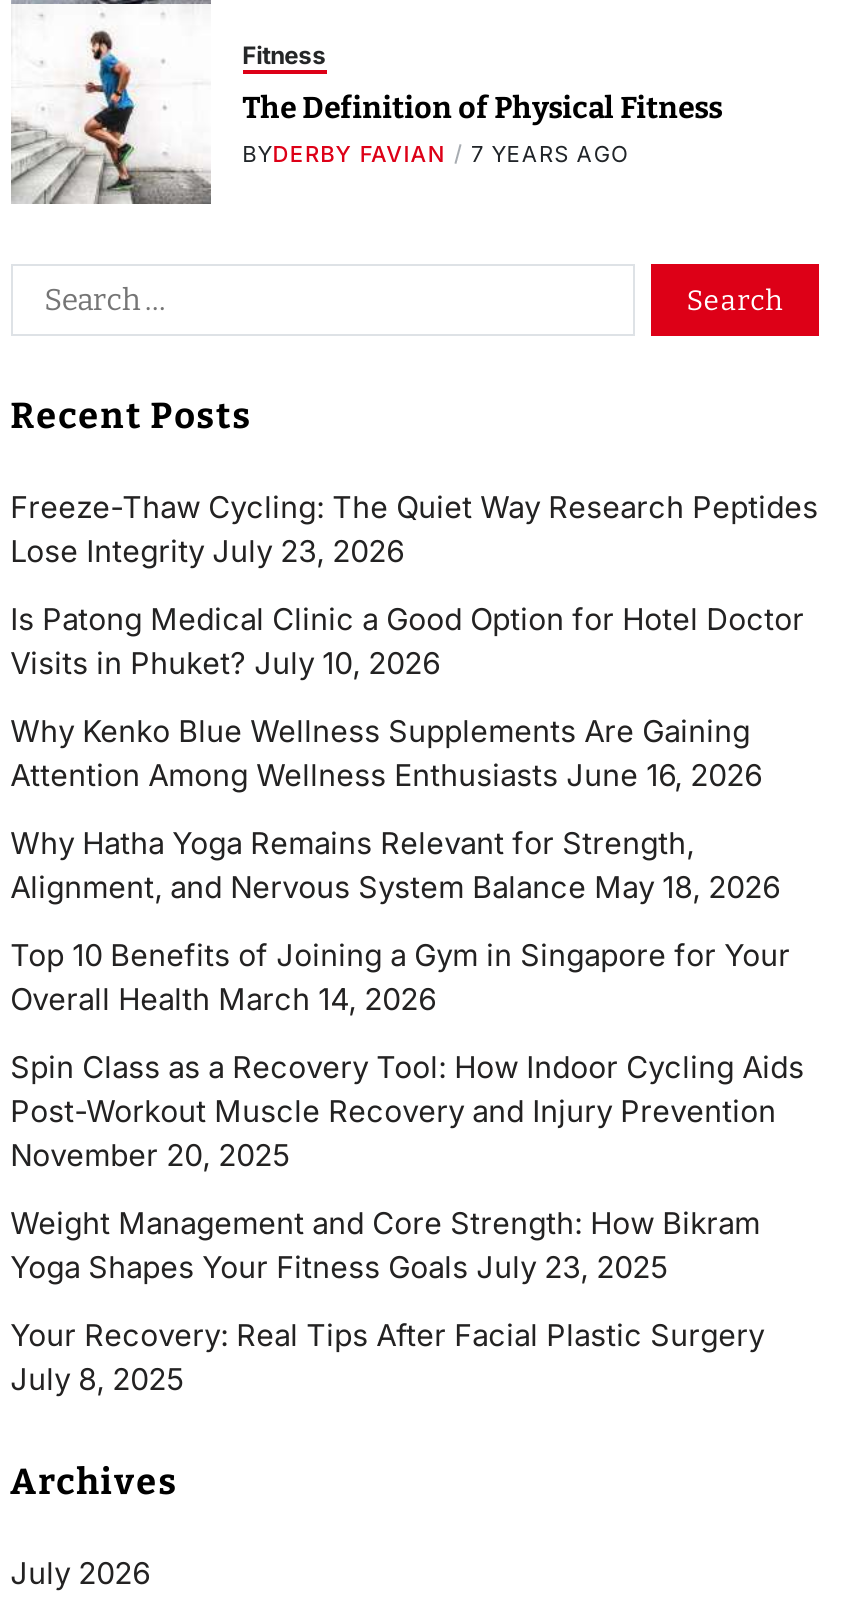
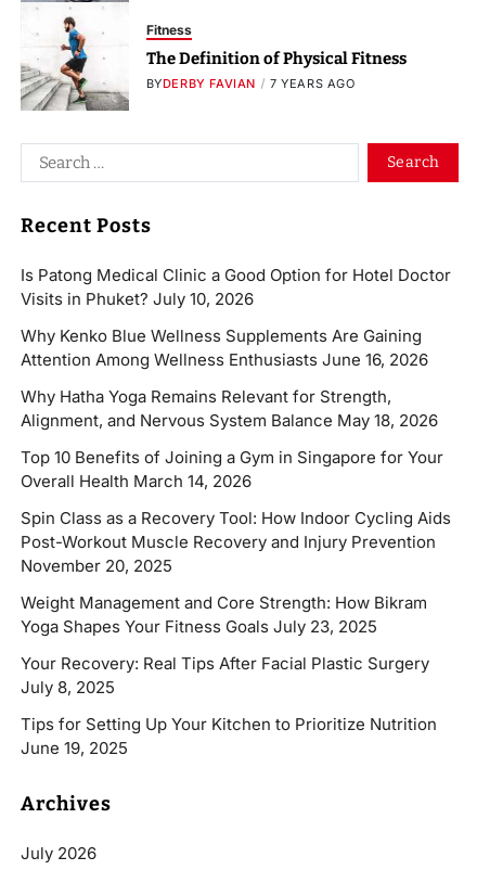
- Freeze-Thaw Cycling: The Quiet Way Research Peptides
- Lose Integrity July 23, 2026

moved up: Is Patong Medical Clinic a Good Option for Hotel Doctor | Visits in Phuket? July 10, 2026 | Why Kenko Blue Wellness Supplements Are Gaining | ... | Your Recovery: Real Tips After Facial Plastic Surgery | July 8, 2025

+ Tips for Setting Up Your Kitchen to Prioritize Nutrition
+ June 19, 2025
